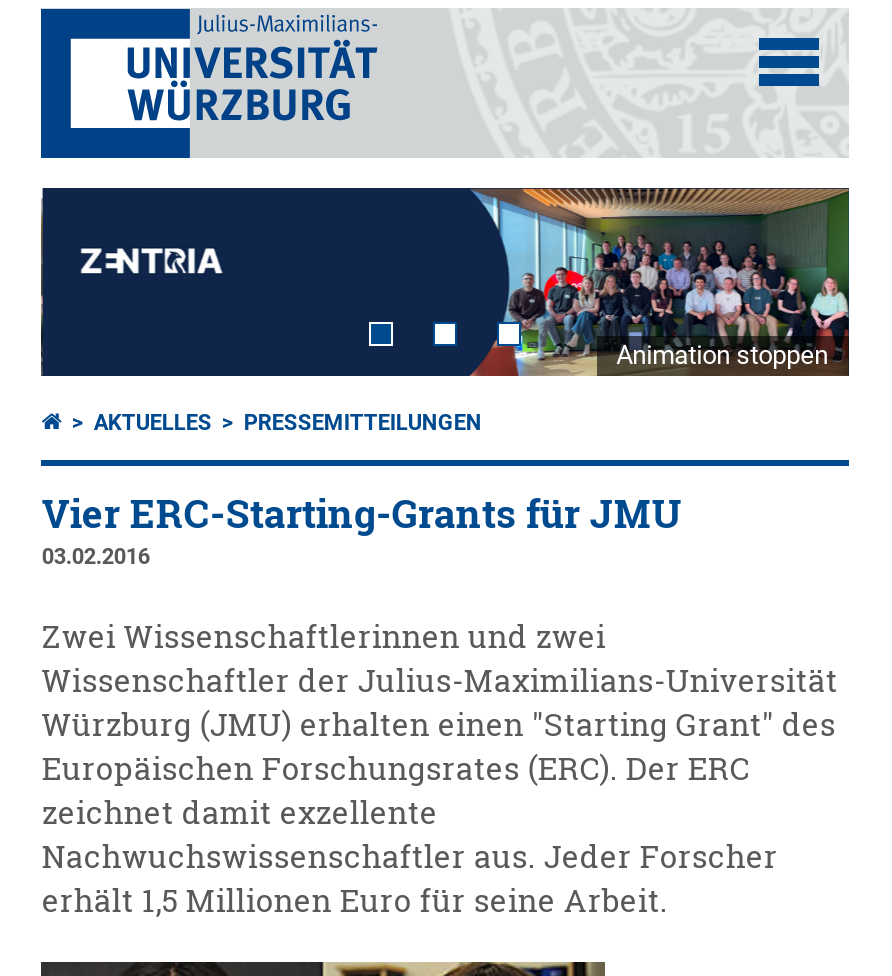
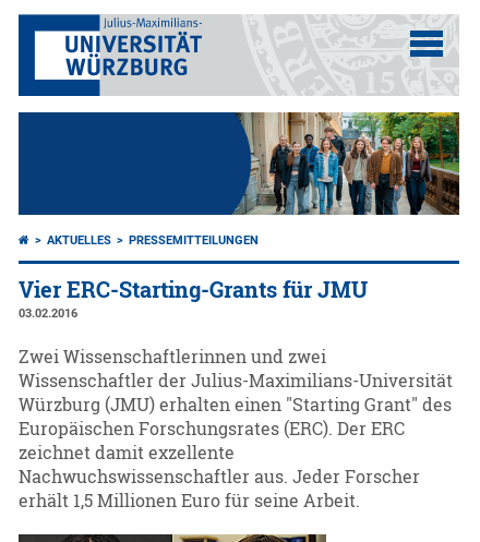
- [image]
+ [image]

- Animation stoppen
